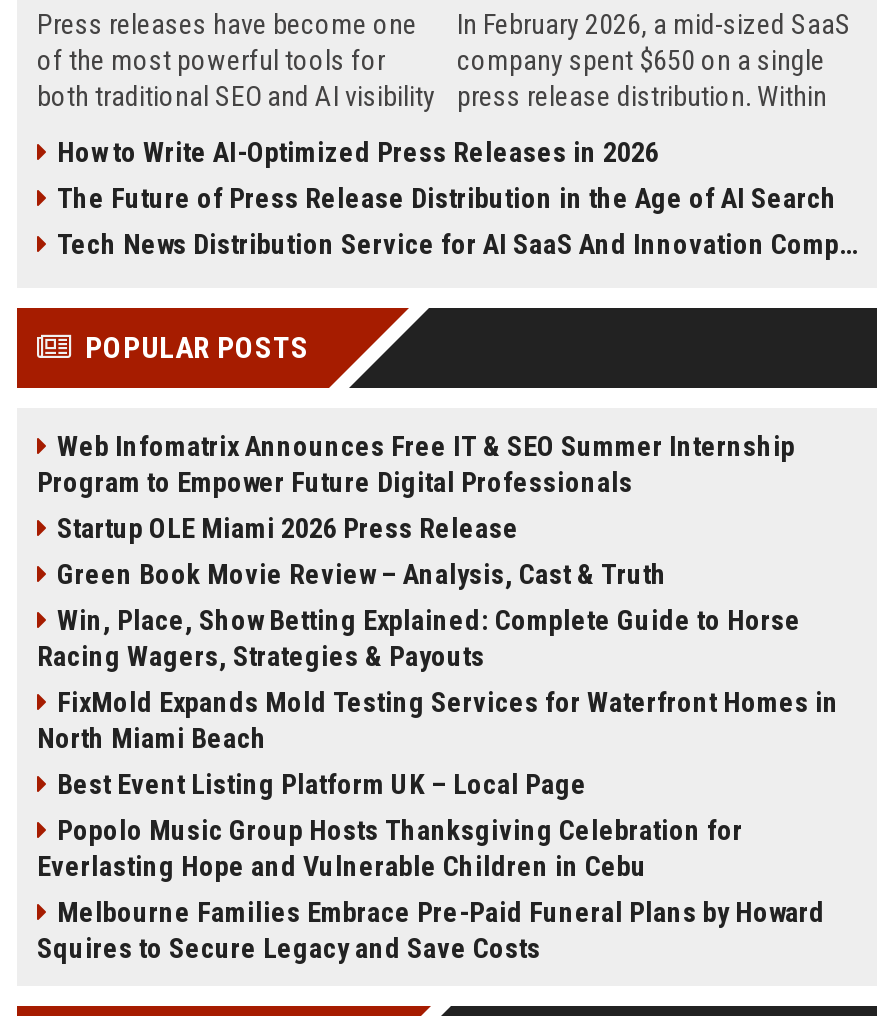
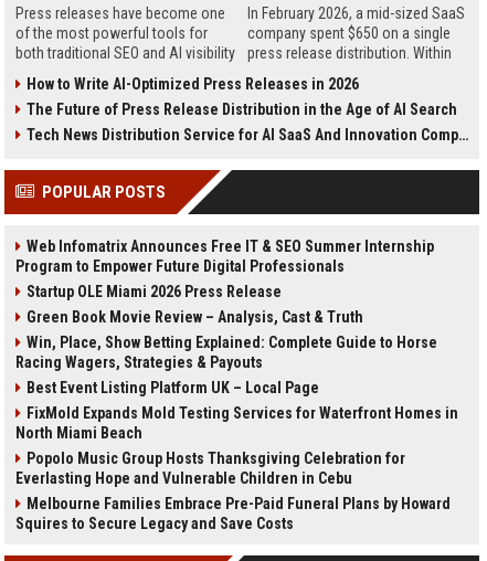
moved down: FixMold Expands Mold Testing Services for Waterfront Homes in | North Miami Beach

moved up: Best Event Listing Platform UK – Local Page
